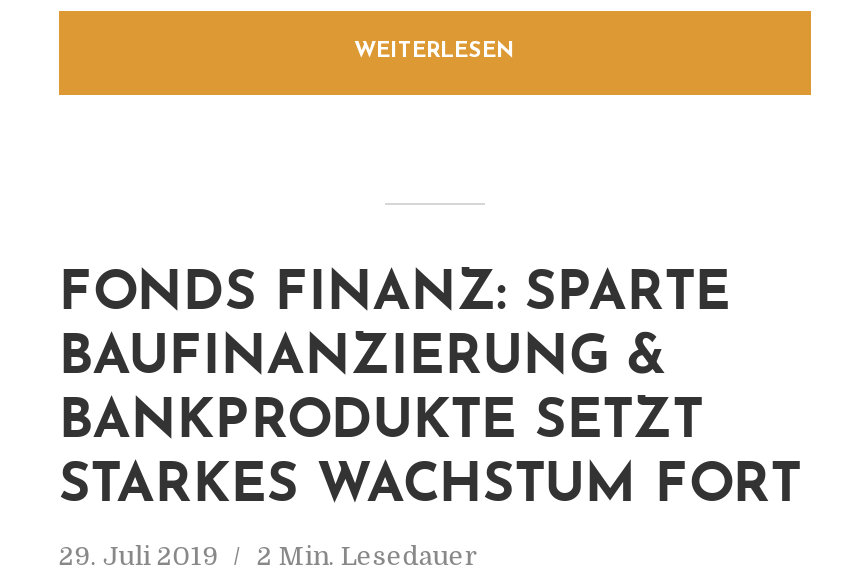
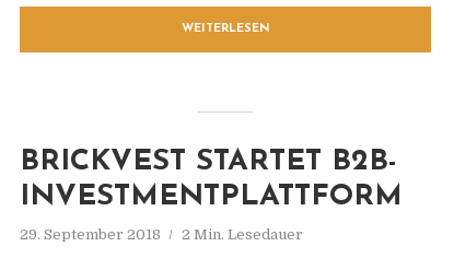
- FONDS FINANZ: SPARTE
- BAUFINANZIERUNG &
- BANKPRODUKTE SETZT
- STARKES WACHSTUM FORT
+ BRICKVEST STARTET B2B-
+ INVESTMENTPLATTFORM

- 29. Juli 2019 2 Min. Lesedauer
+ 29. September 2018 2 Min. Lesedauer
